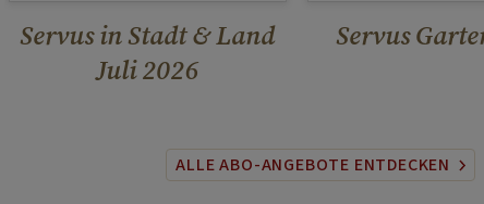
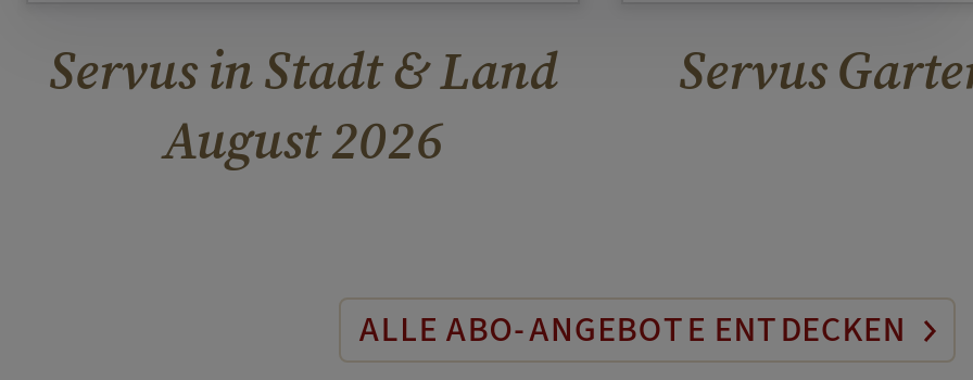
- Juli 2026
+ August 2026
